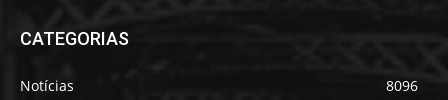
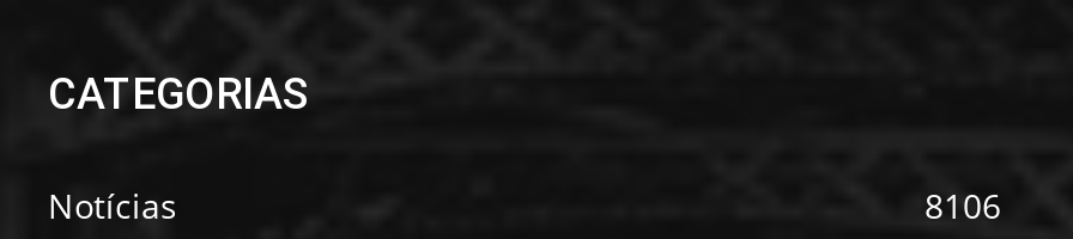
- 8096
+ 8106
